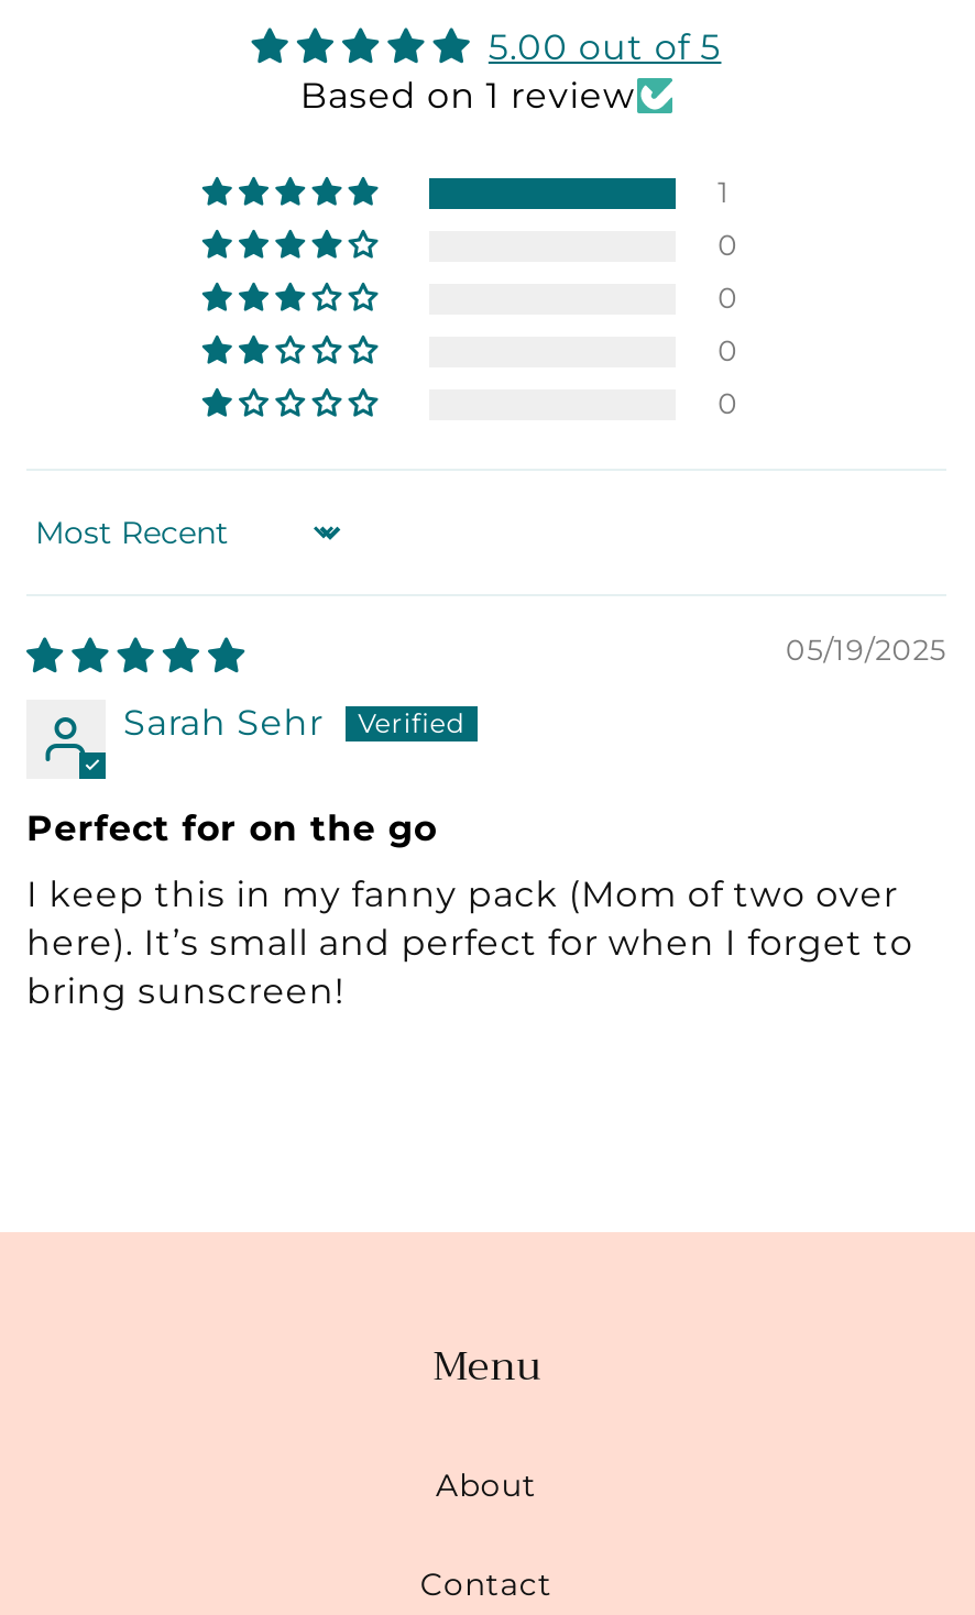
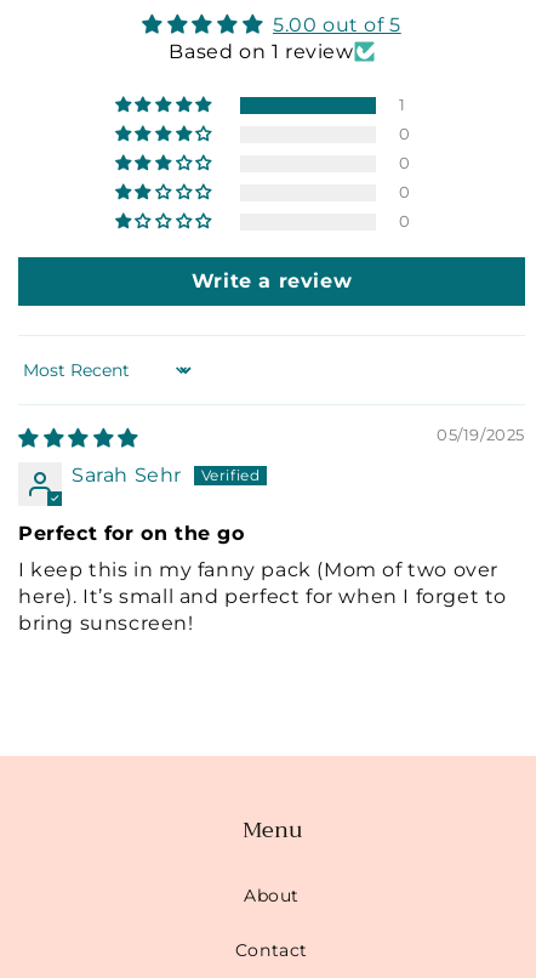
+ Write a review
